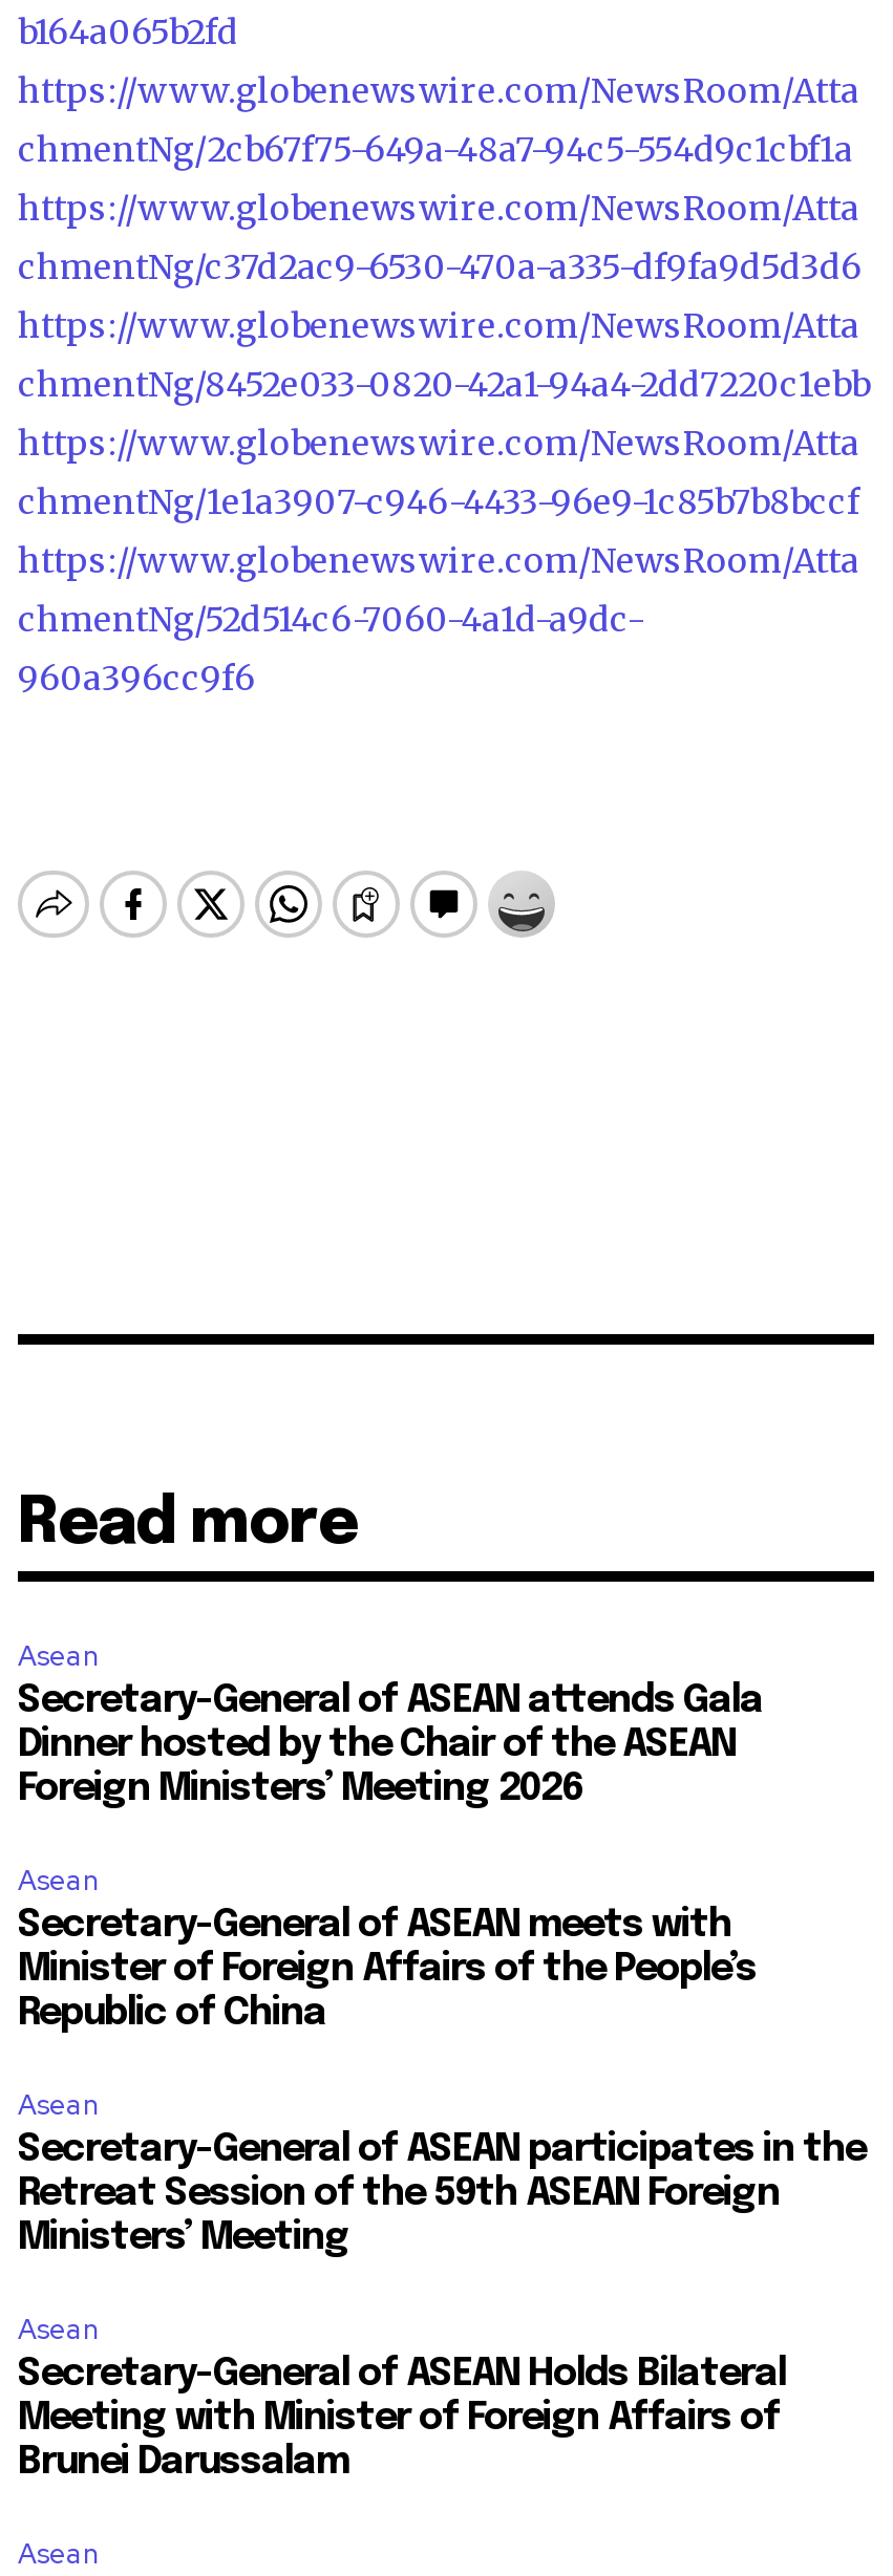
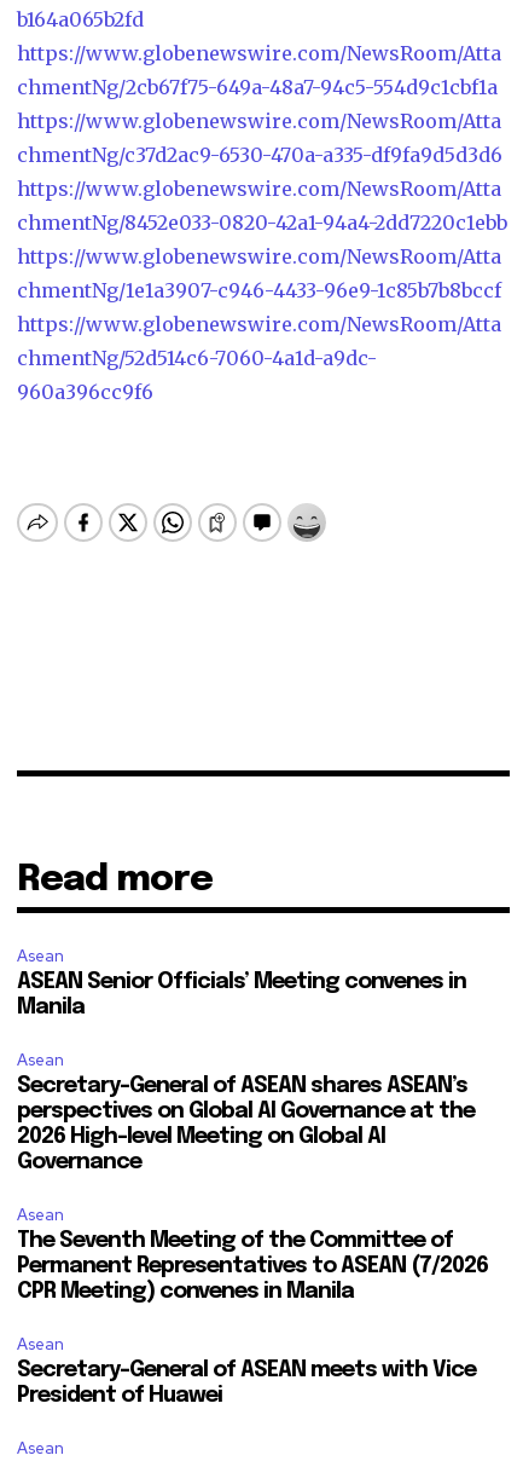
- Secretary-General of ASEAN attends Gala
- Dinner hosted by the Chair of the ASEAN
- Foreign Ministers’ Meeting 2026
+ ASEAN Senior Officials’ Meeting convenes in
+ Manila

- Secretary-General of ASEAN meets with
- Minister of Foreign Affairs of the People’s
- Republic of China
+ Secretary-General of ASEAN shares ASEAN’s
+ perspectives on Global AI Governance at the
+ 2026 High-level Meeting on Global AI
+ Governance

- Secretary-General of ASEAN participates in the
- Retreat Session of the 59th ASEAN Foreign
- Ministers’ Meeting
+ The Seventh Meeting of the Committee of
+ Permanent Representatives to ASEAN (7/2026
+ CPR Meeting) convenes in Manila

- Secretary-General of ASEAN Holds Bilateral
- Meeting with Minister of Foreign Affairs of
- Brunei Darussalam
+ Secretary-General of ASEAN meets with Vice
+ President of Huawei
